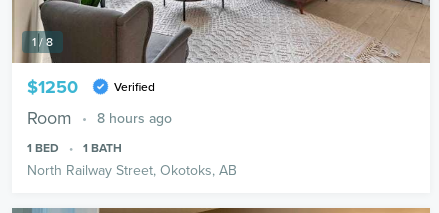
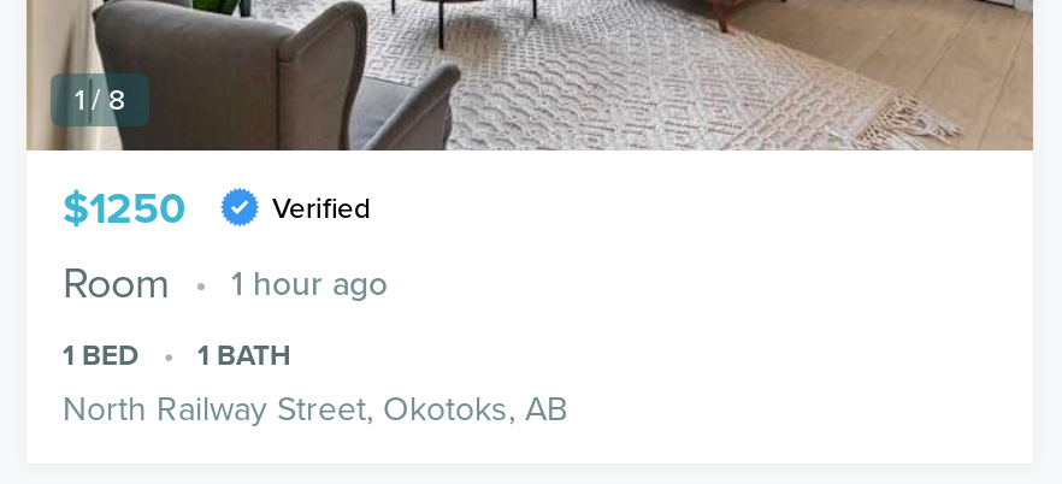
- Room 8 hours ago
+ Room 1 hour ago
